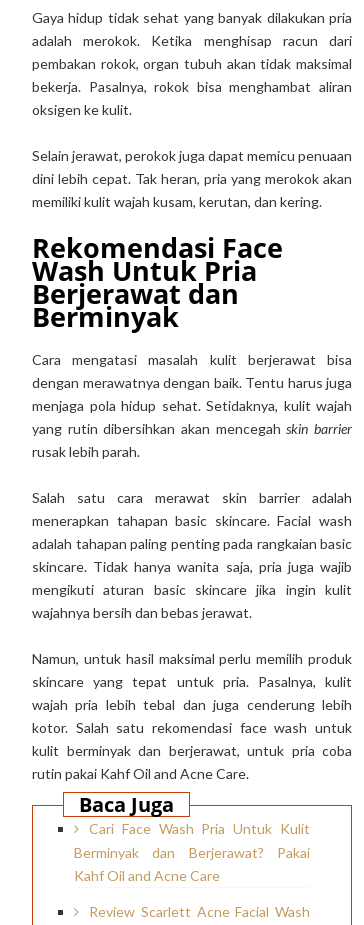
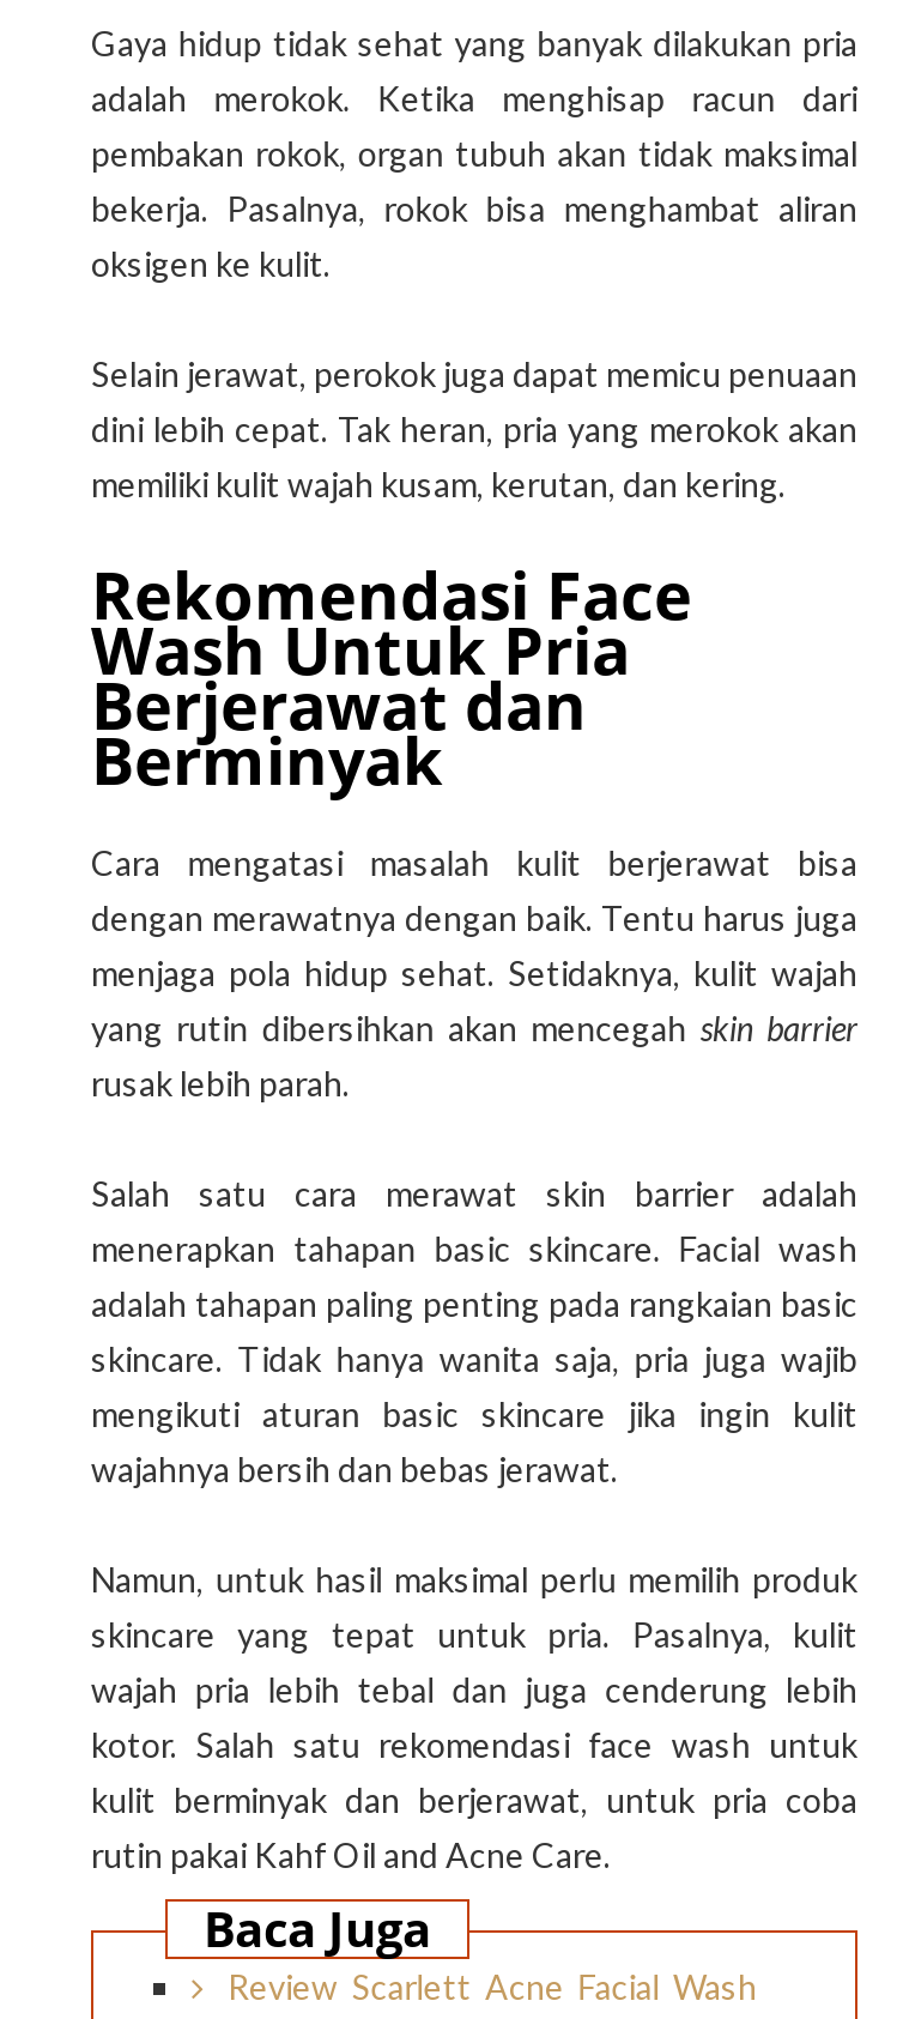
- Cari Face Wash Pria Untuk Kulit
- Berminyak dan Berjerawat? Pakai
- Kahf Oil and Acne Care
